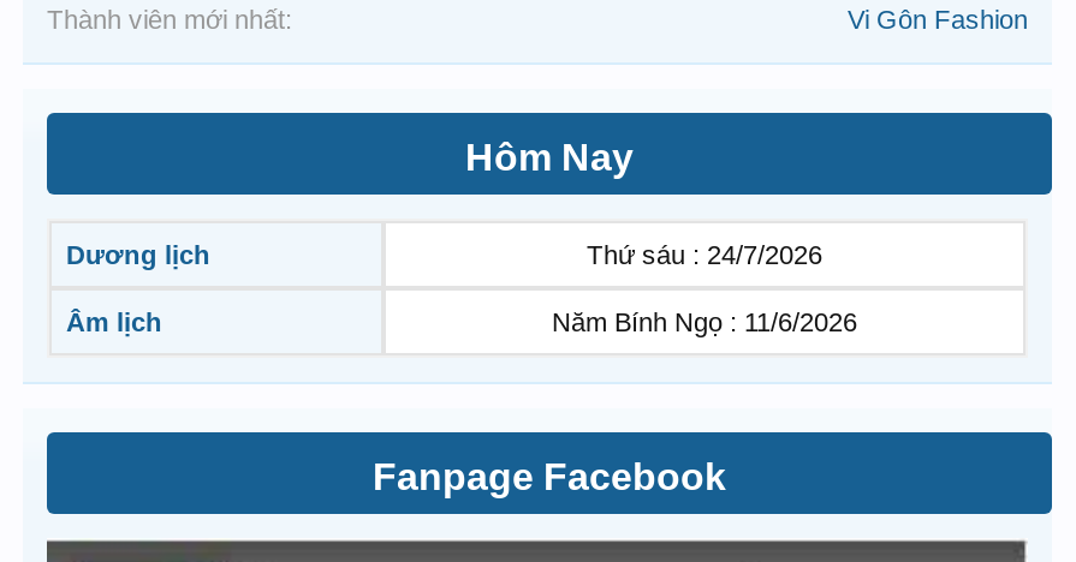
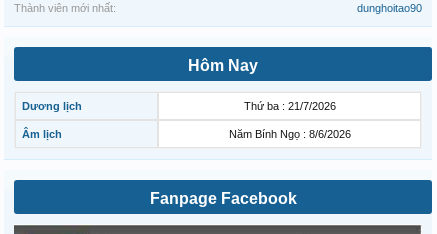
- Vi Gôn Fashion
+ dunghoitao90

- Thứ sáu : 24/7/2026
+ Thứ ba : 21/7/2026

- Năm Bính Ngọ : 11/6/2026
+ Năm Bính Ngọ : 8/6/2026
